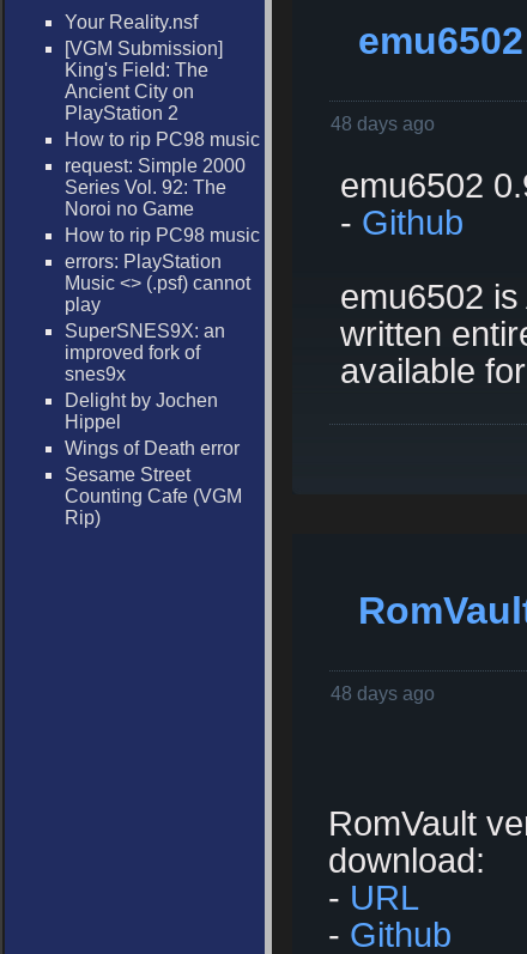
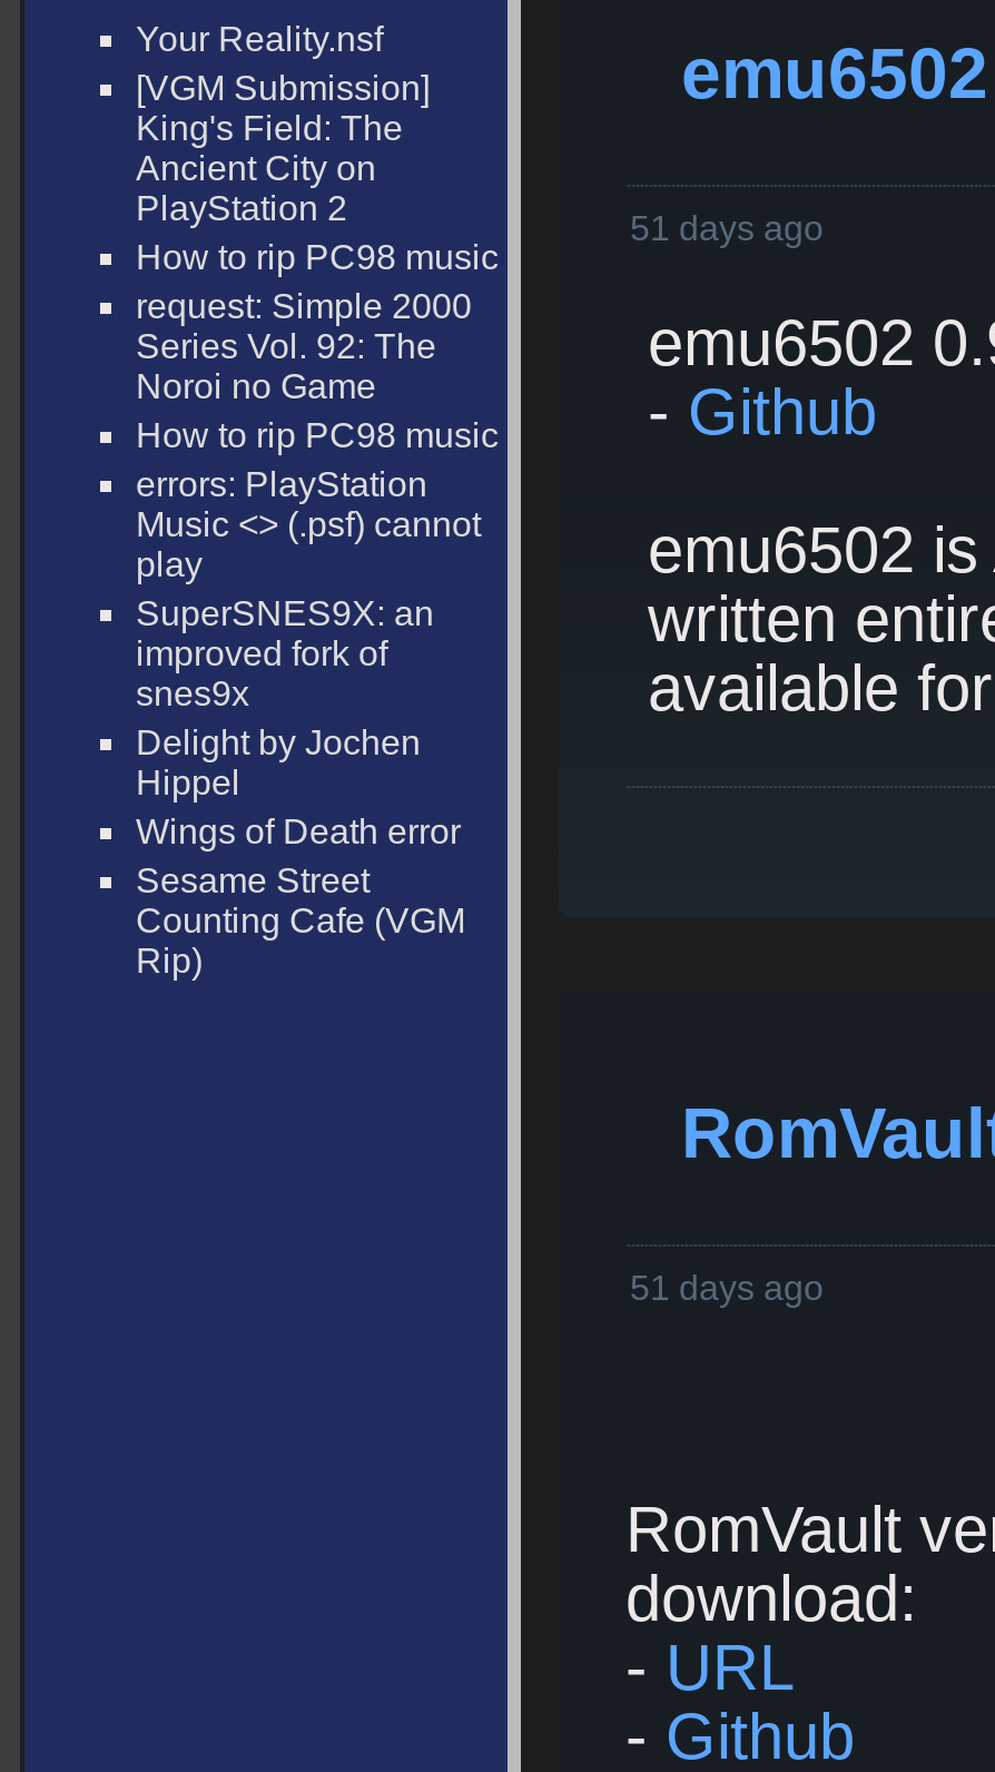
- 48 days ago
+ 51 days ago

- 48 days ago
+ 51 days ago
